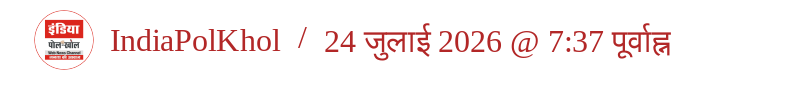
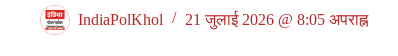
- IndiaPolKhol 24 जुलाई 2026 @ 7:37 पूर्वाह्न
+ IndiaPolKhol 21 जुलाई 2026 @ 8:05 अपराह्न
